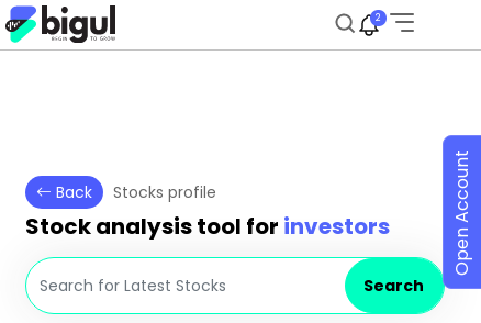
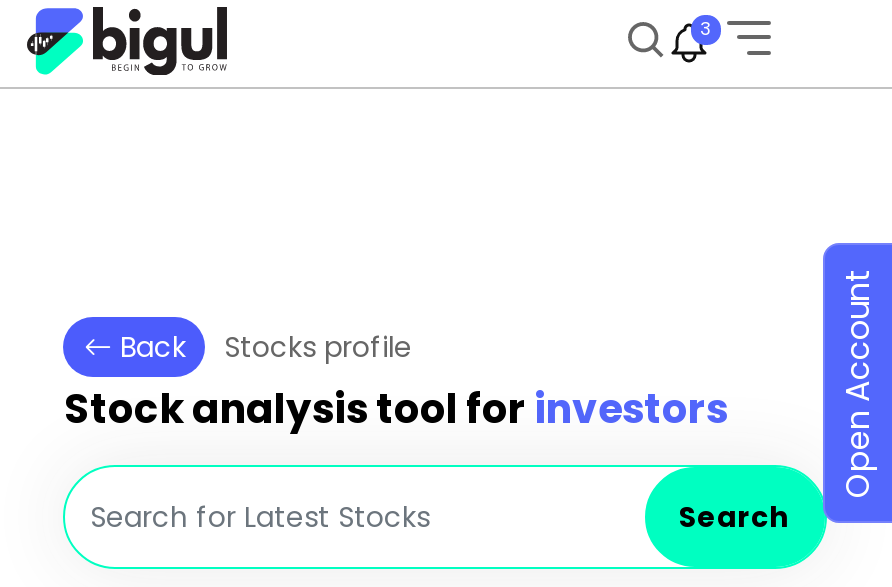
- 2
+ 3
